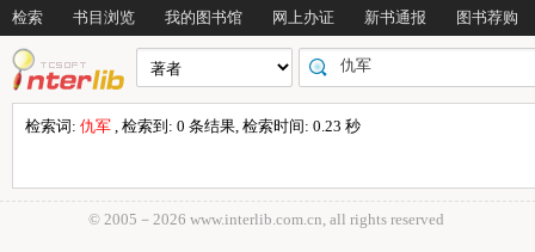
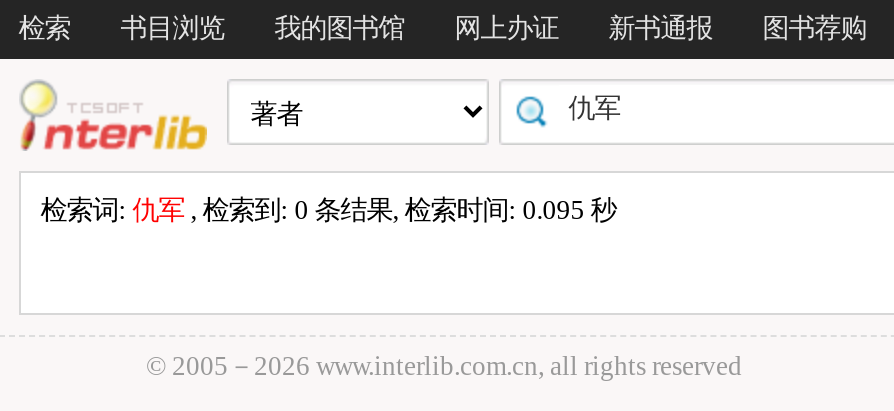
- 检索词:仇军, 检索到: 0 条结果, 检索时间: 0.23 秒
+ 检索词:仇军, 检索到: 0 条结果, 检索时间: 0.095 秒
